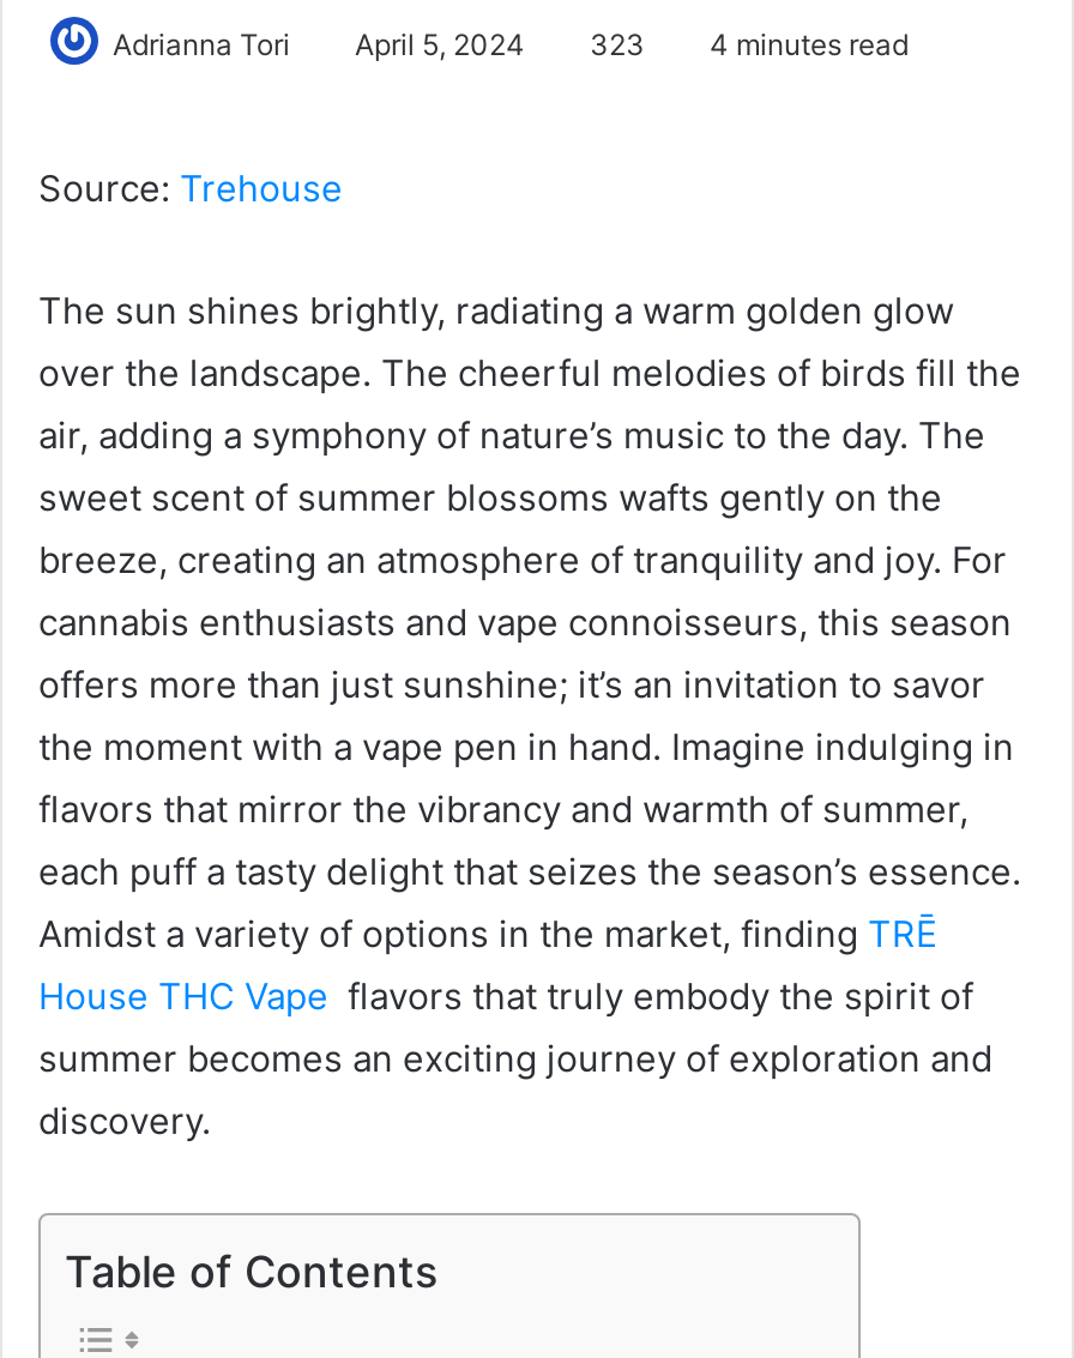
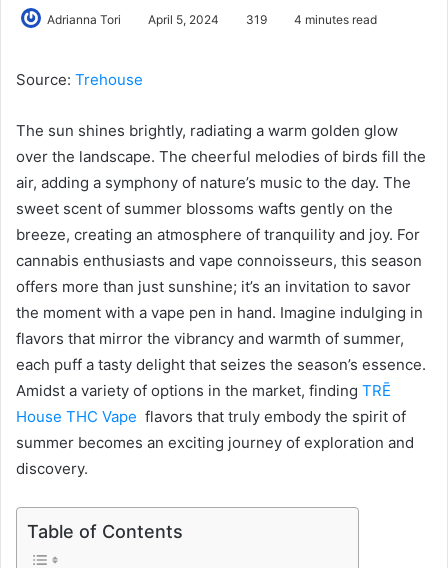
- Adrianna Tori April 5, 2024 323 4 minutes read
+ Adrianna Tori April 5, 2024 319 4 minutes read
